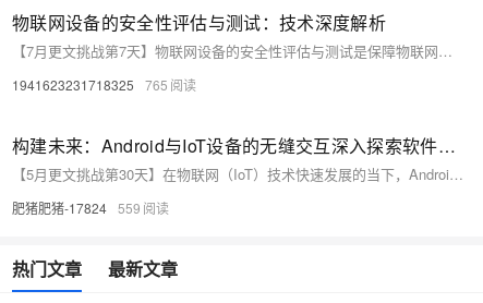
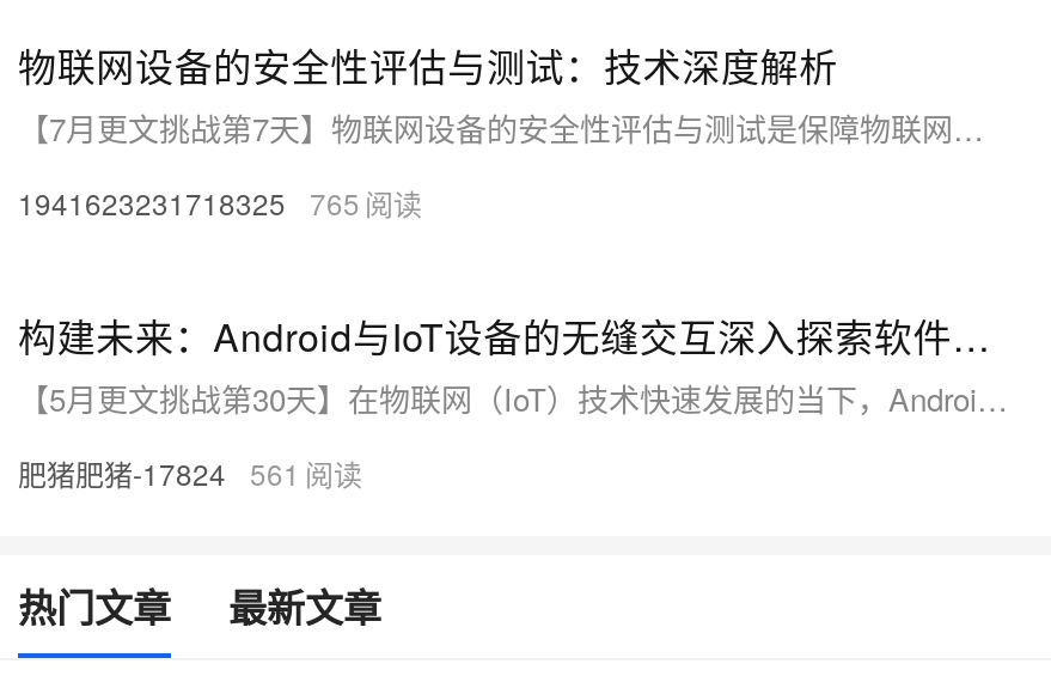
- 肥猪肥猪-17824 559
+ 肥猪肥猪-17824 561
